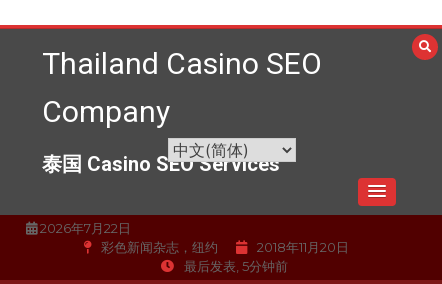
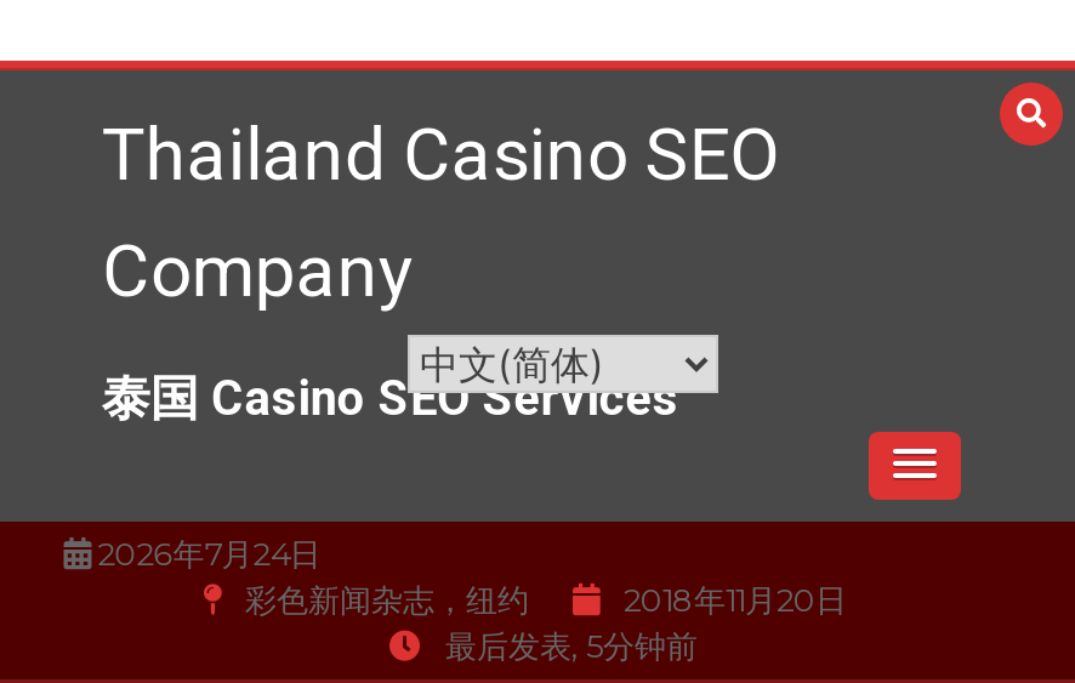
- 2026年7月22日
+ 2026年7月24日
